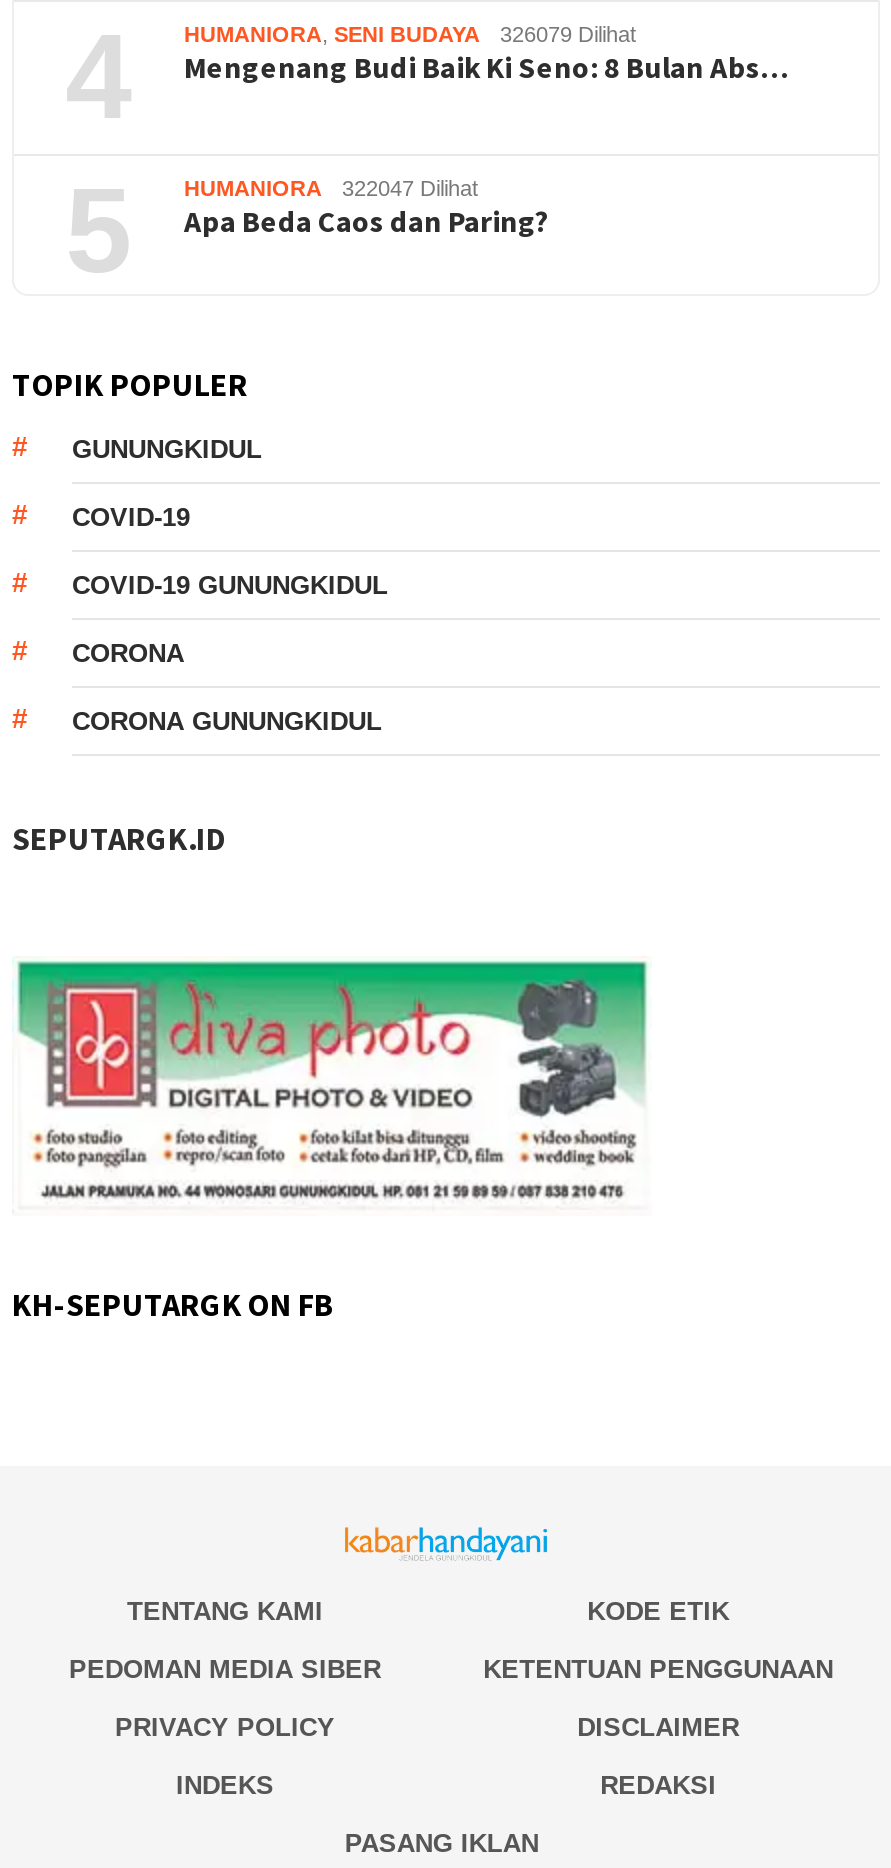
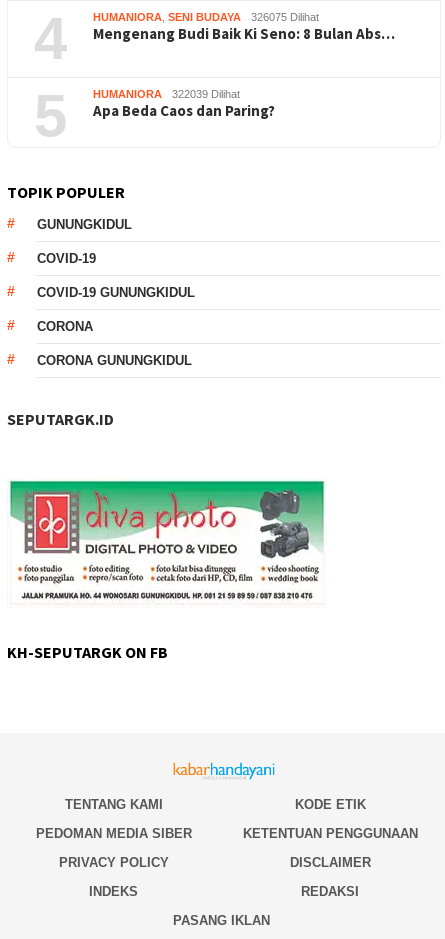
- HUMANIORA, SENI BUDAYA 326079 Dilihat
+ HUMANIORA, SENI BUDAYA 326075 Dilihat

- HUMANIORA 322047 Dilihat
+ HUMANIORA 322039 Dilihat
